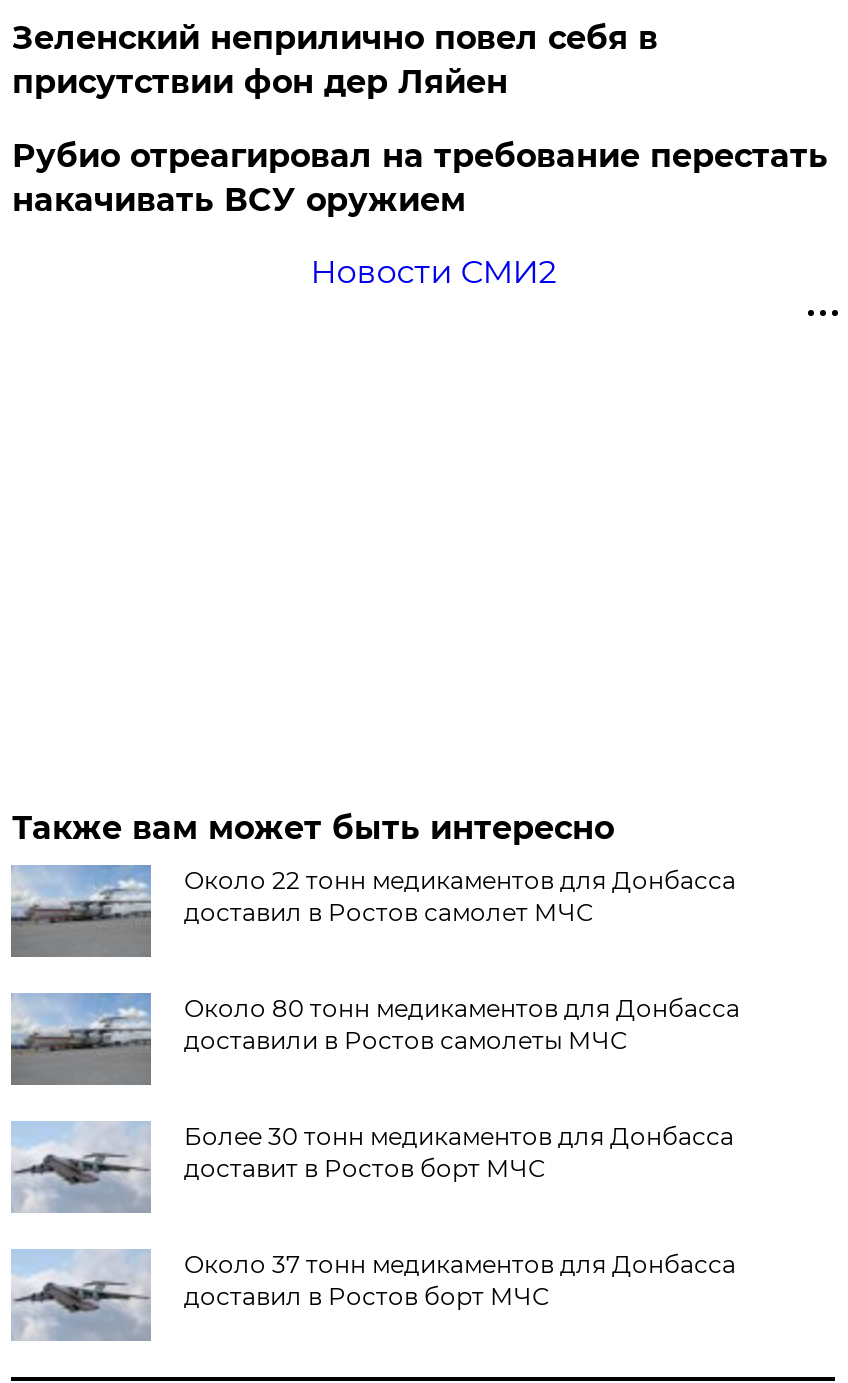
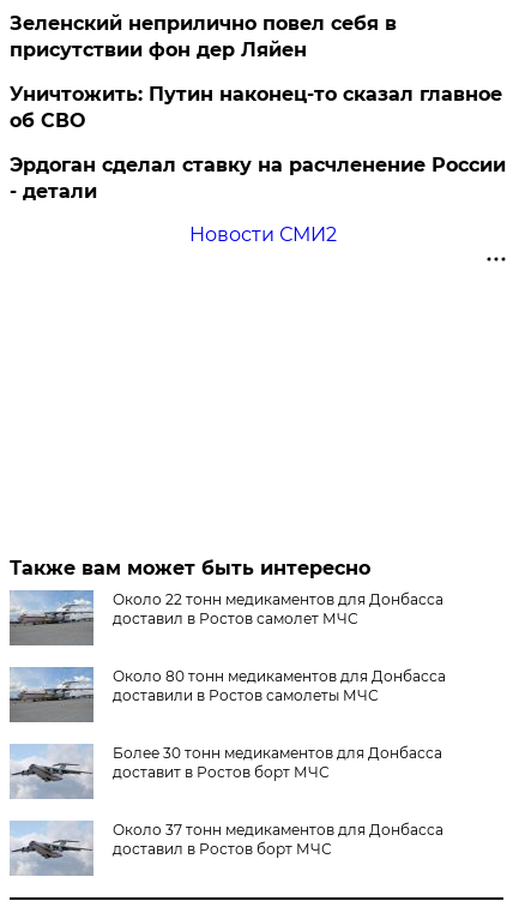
- Рубио отреагировал на требование перестать
- накачивать ВСУ оружием
+ Уничтожить: Путин наконец-то сказал главное
+ об СВО
+ Эрдоган сделал ставку на расчленение России
+ - детали
